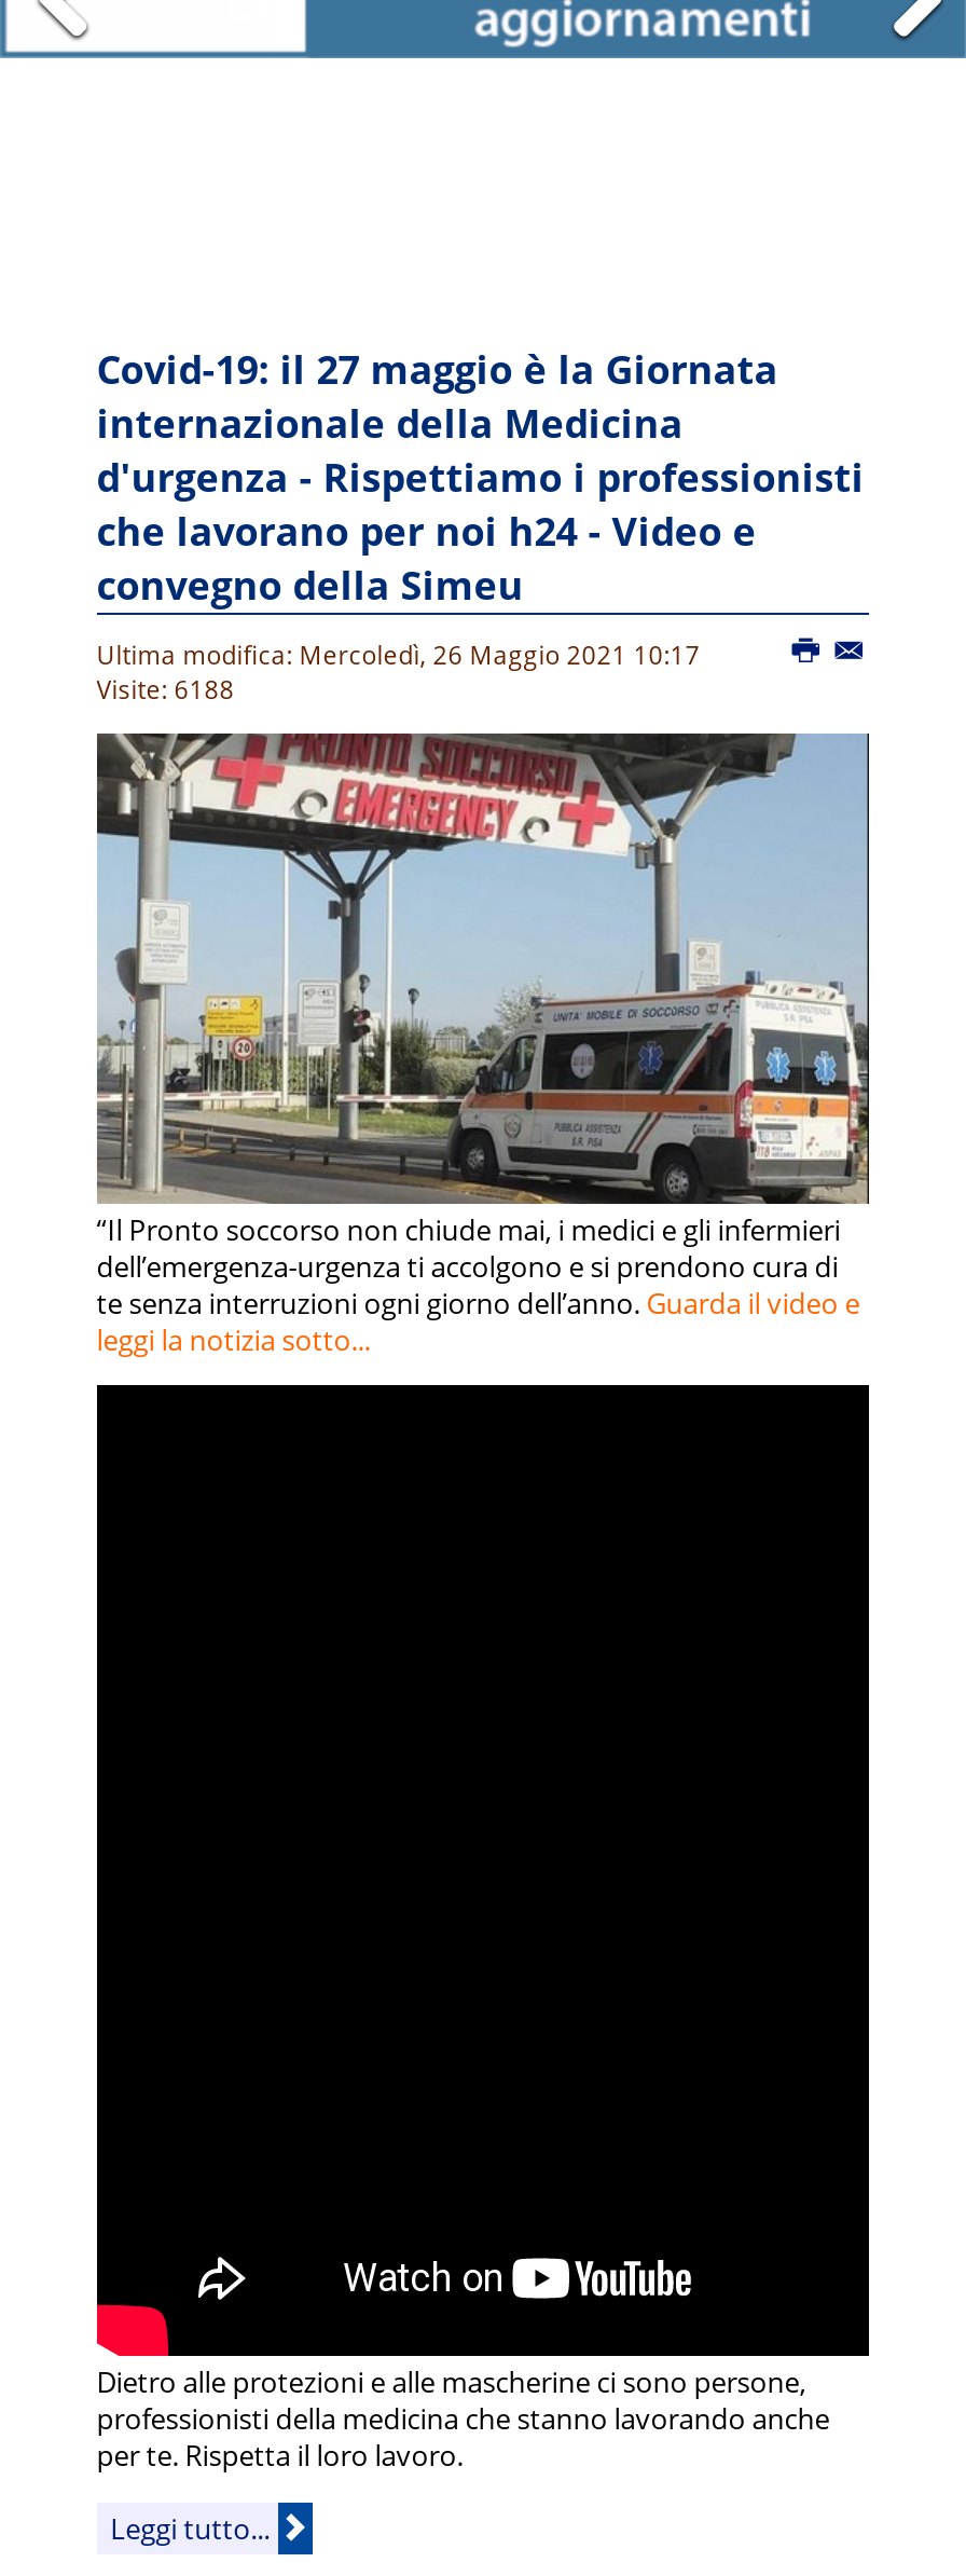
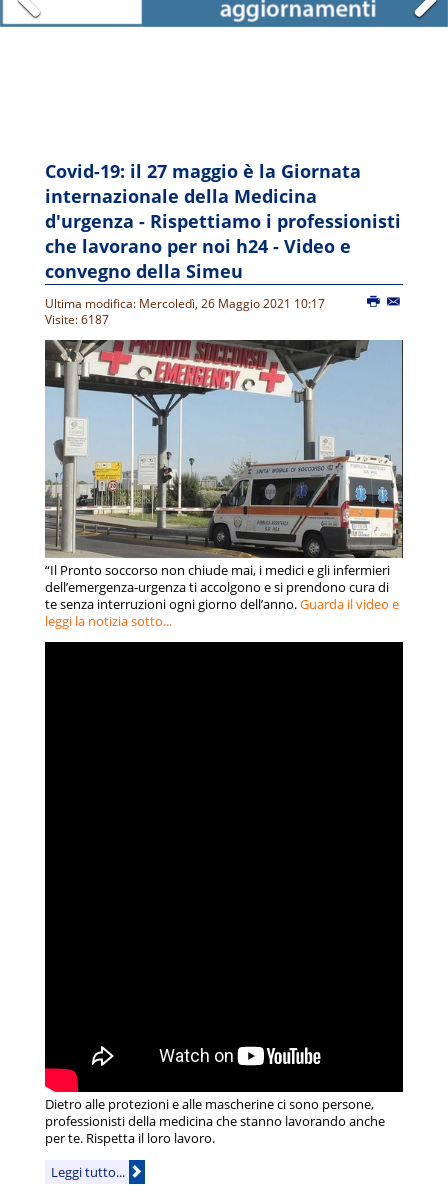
- Visite: 6188
+ Visite: 6187
